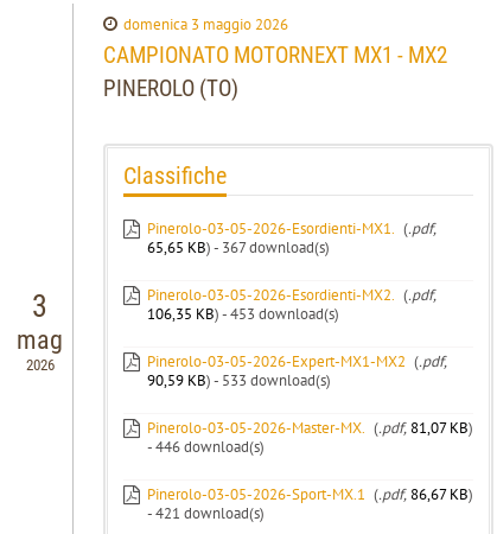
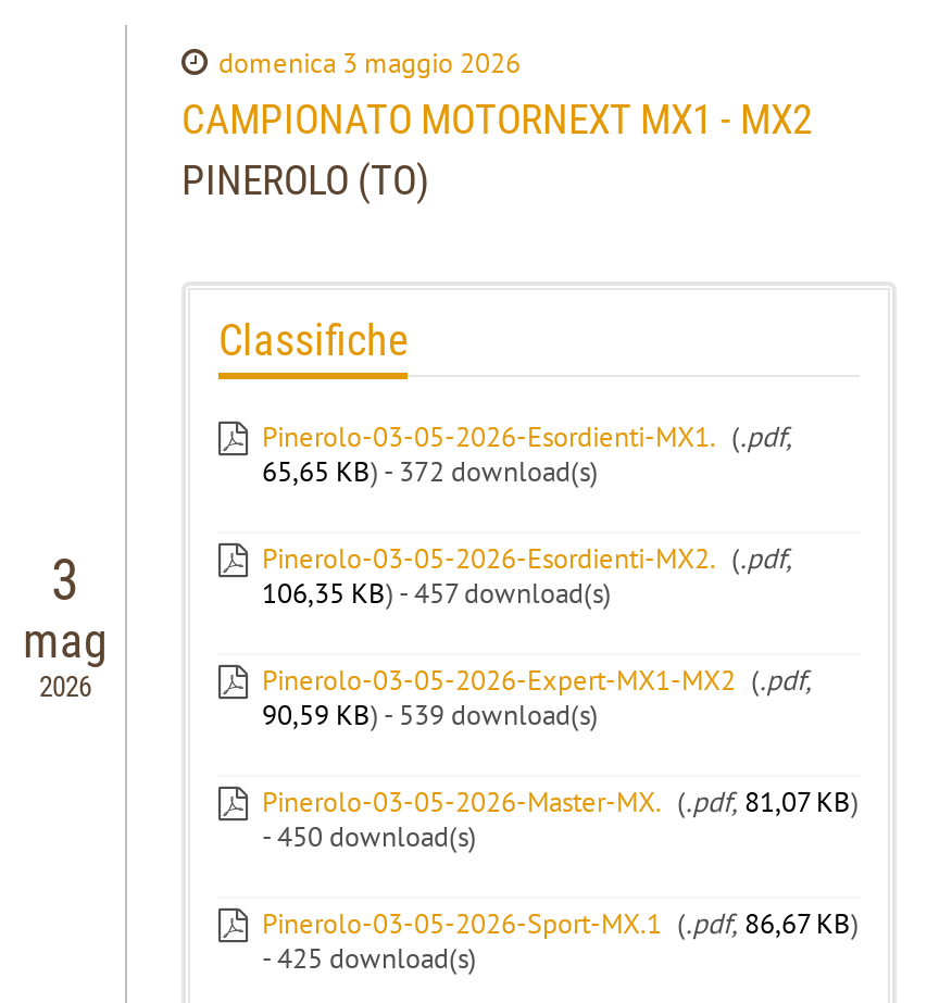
- 65,65 KB) - 367 download(s)
+ 65,65 KB) - 372 download(s)

- 106,35 KB) - 453 download(s)
+ 106,35 KB) - 457 download(s)

- 90,59 KB) - 533 download(s)
+ 90,59 KB) - 539 download(s)

- - 446 download(s)
+ - 450 download(s)

- - 421 download(s)
+ - 425 download(s)
